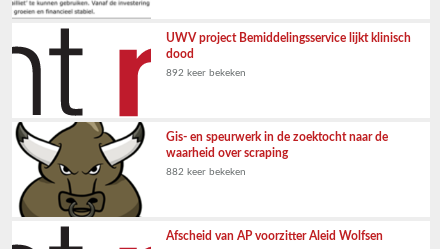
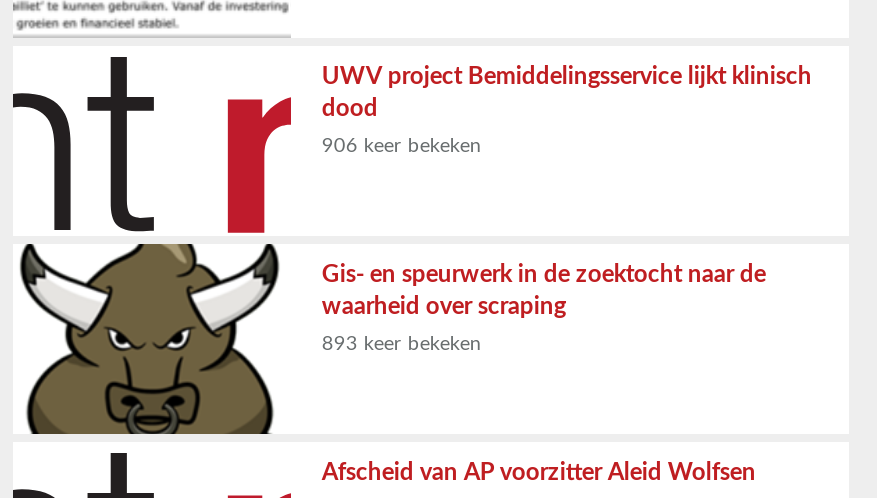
- 892 keer bekeken
+ 906 keer bekeken

- 882 keer bekeken
+ 893 keer bekeken
